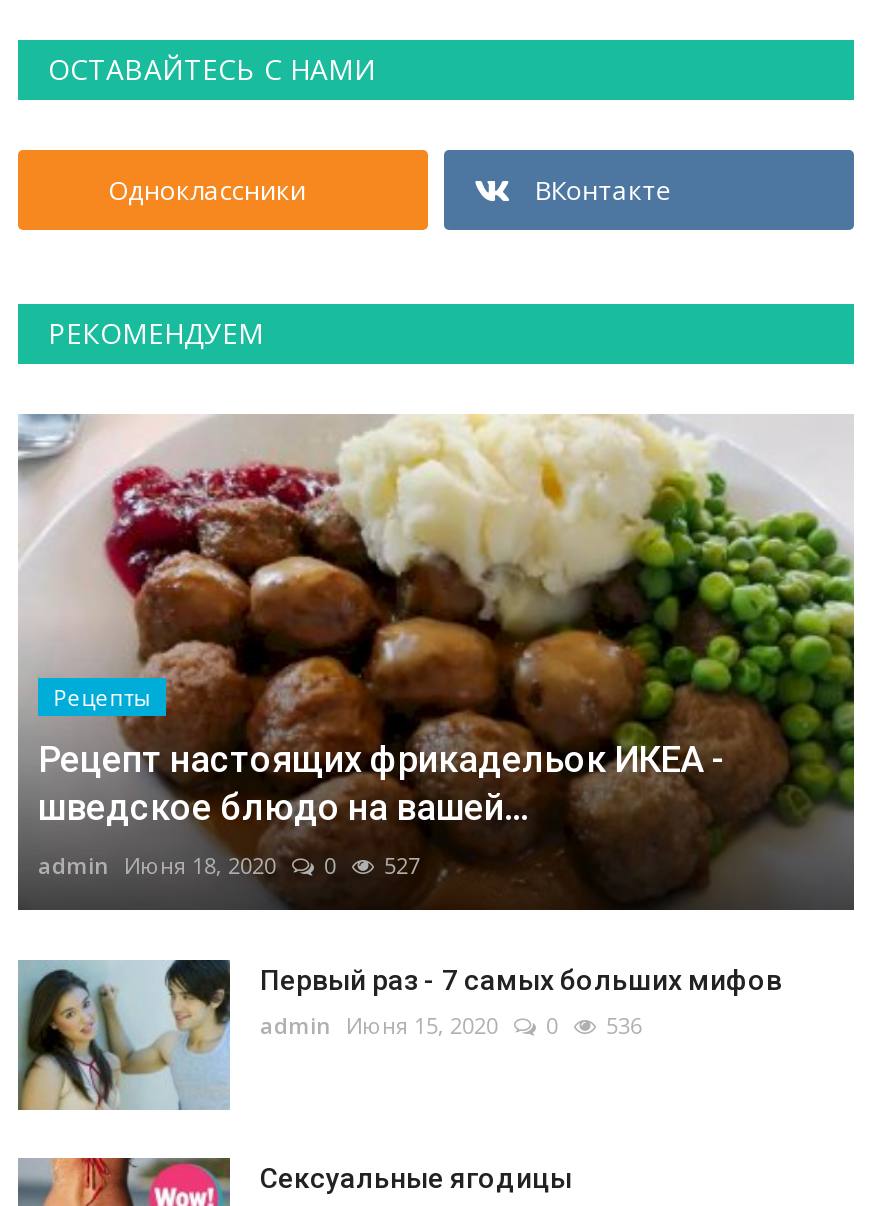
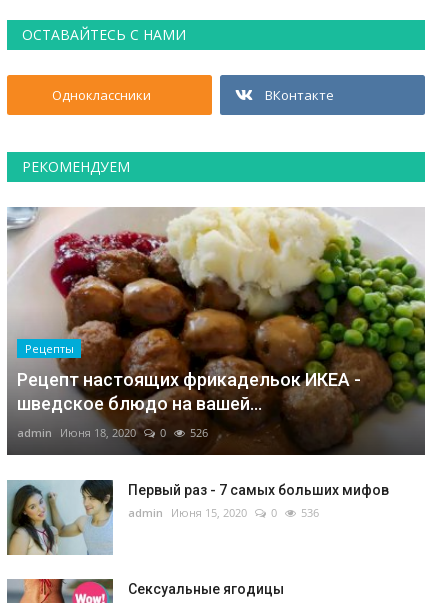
- 527
+ 526
